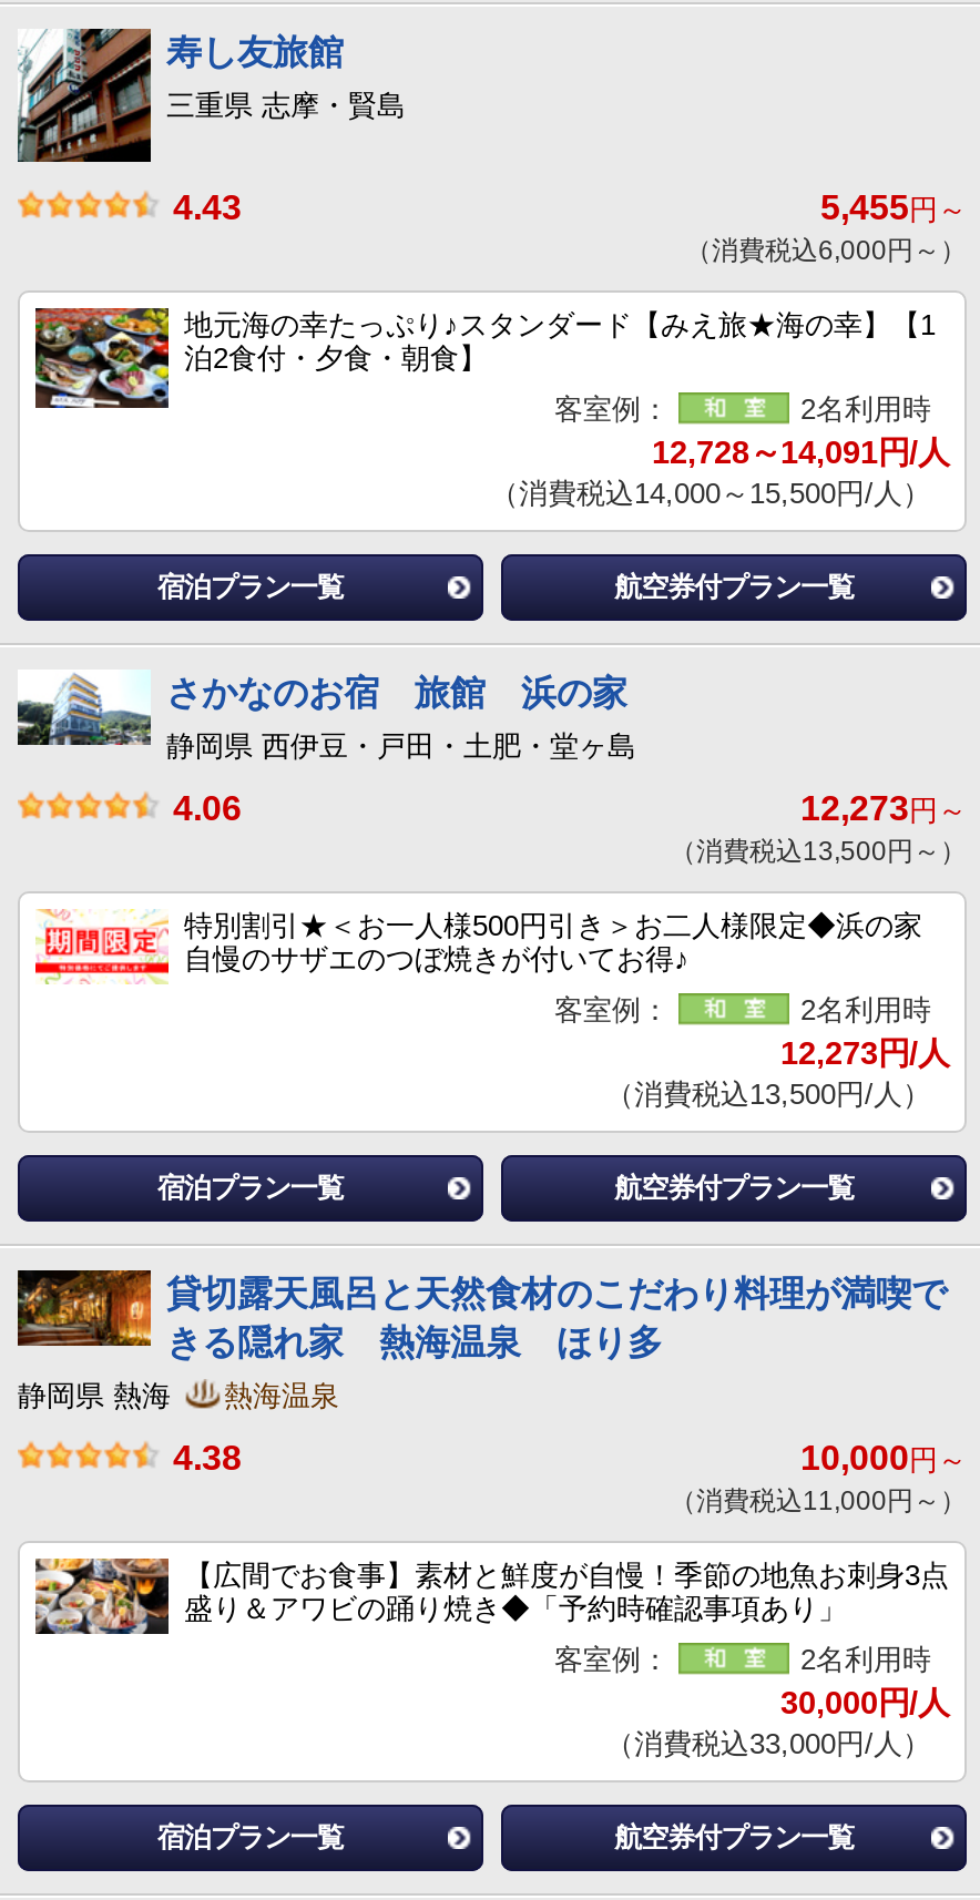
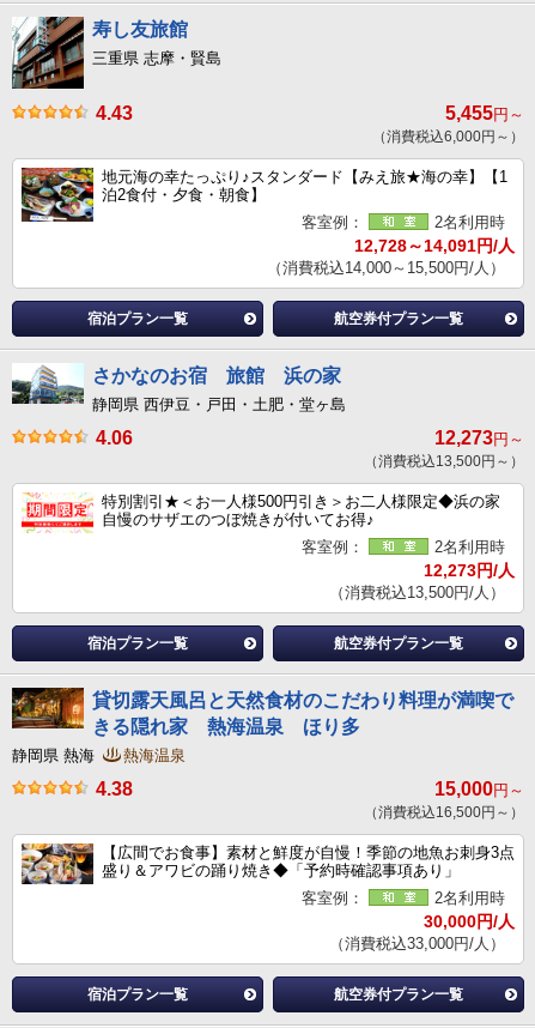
- 10,000円～
+ 15,000円～

- （消費税込11,000円～）
+ （消費税込16,500円～）
